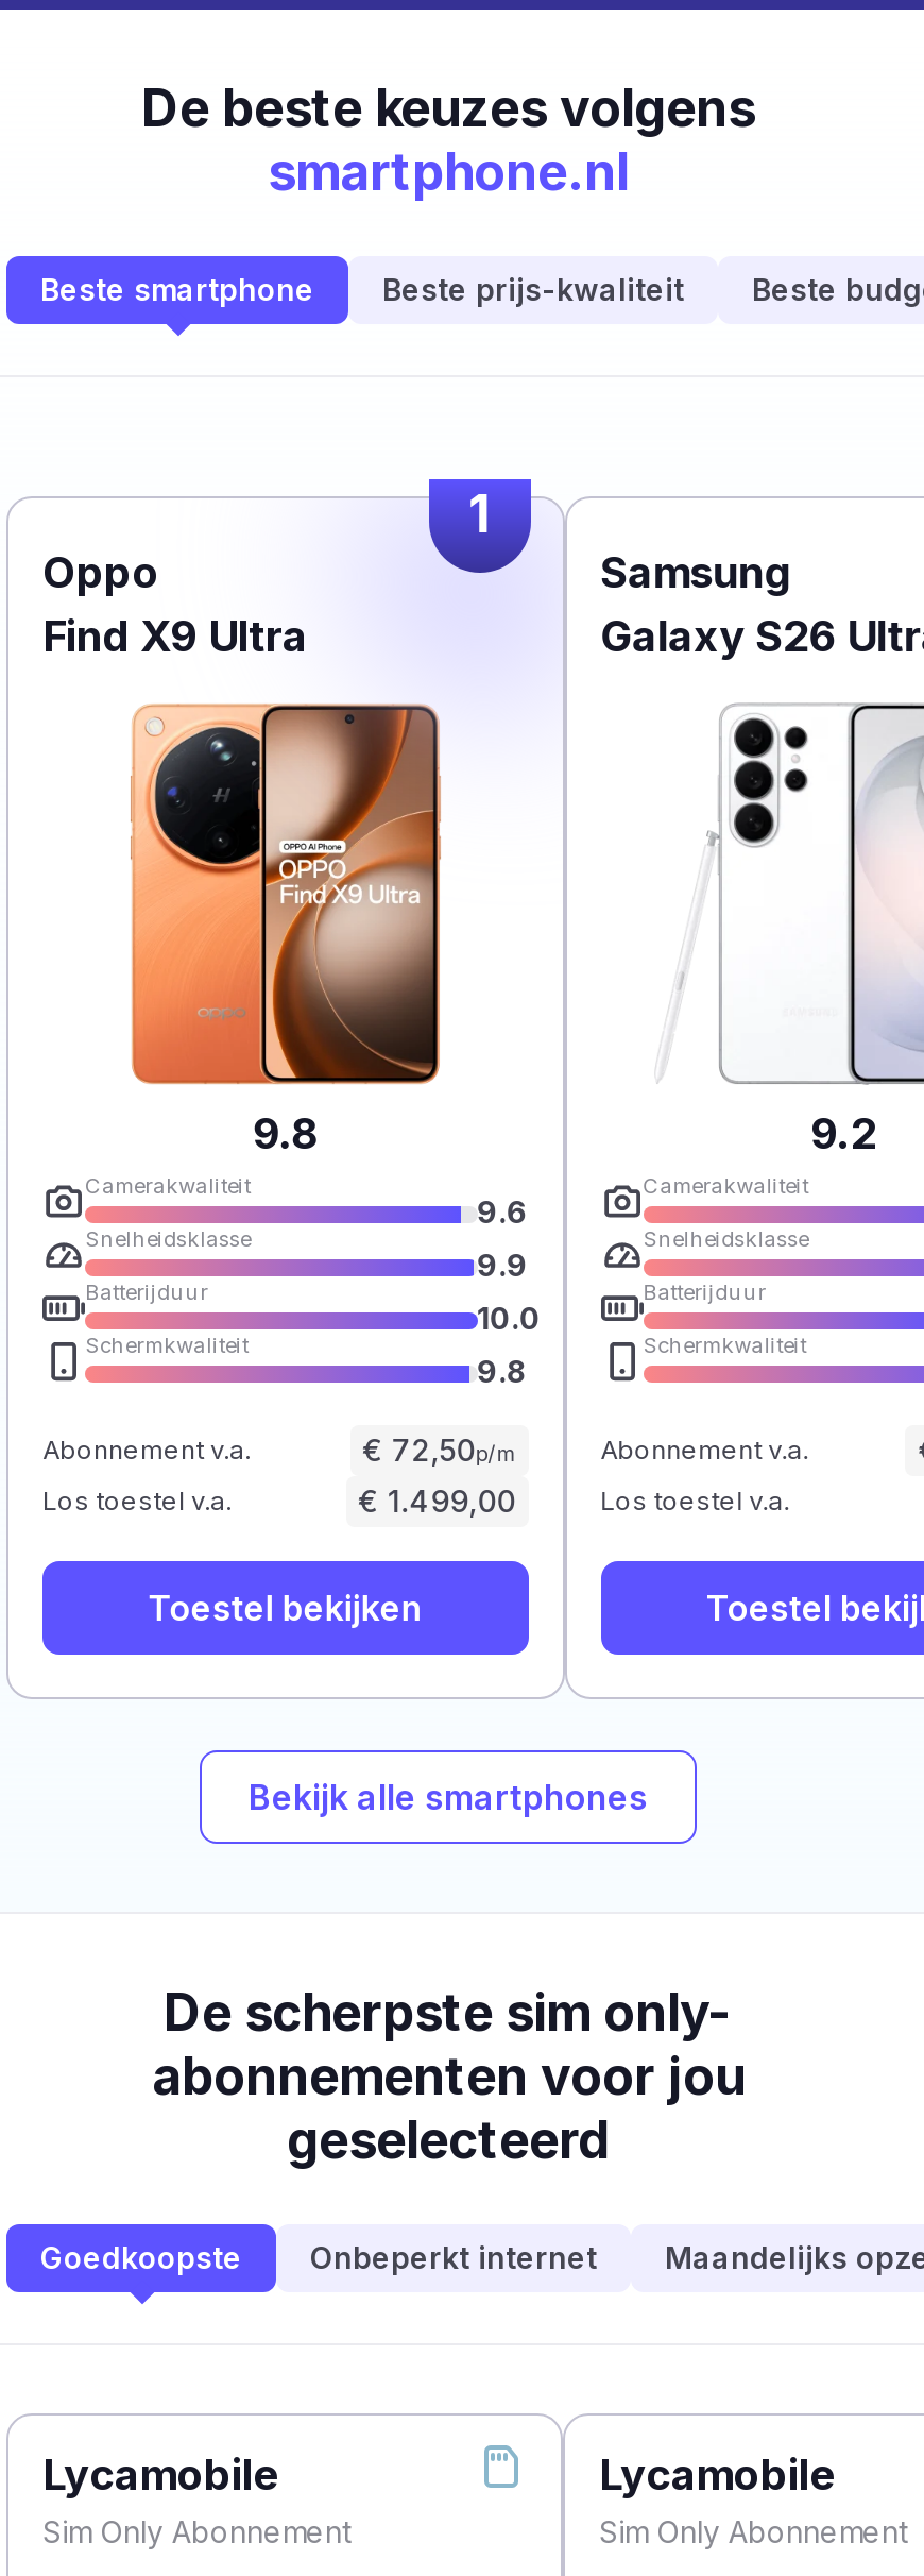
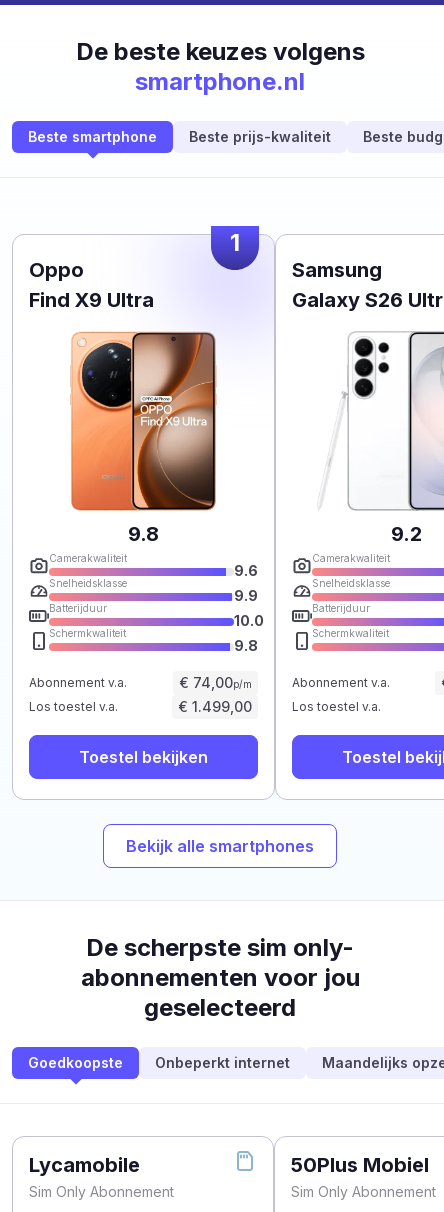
- € 72,50p/m
+ € 74,00p/m

- Lycamobile
+ 50Plus Mobiel
